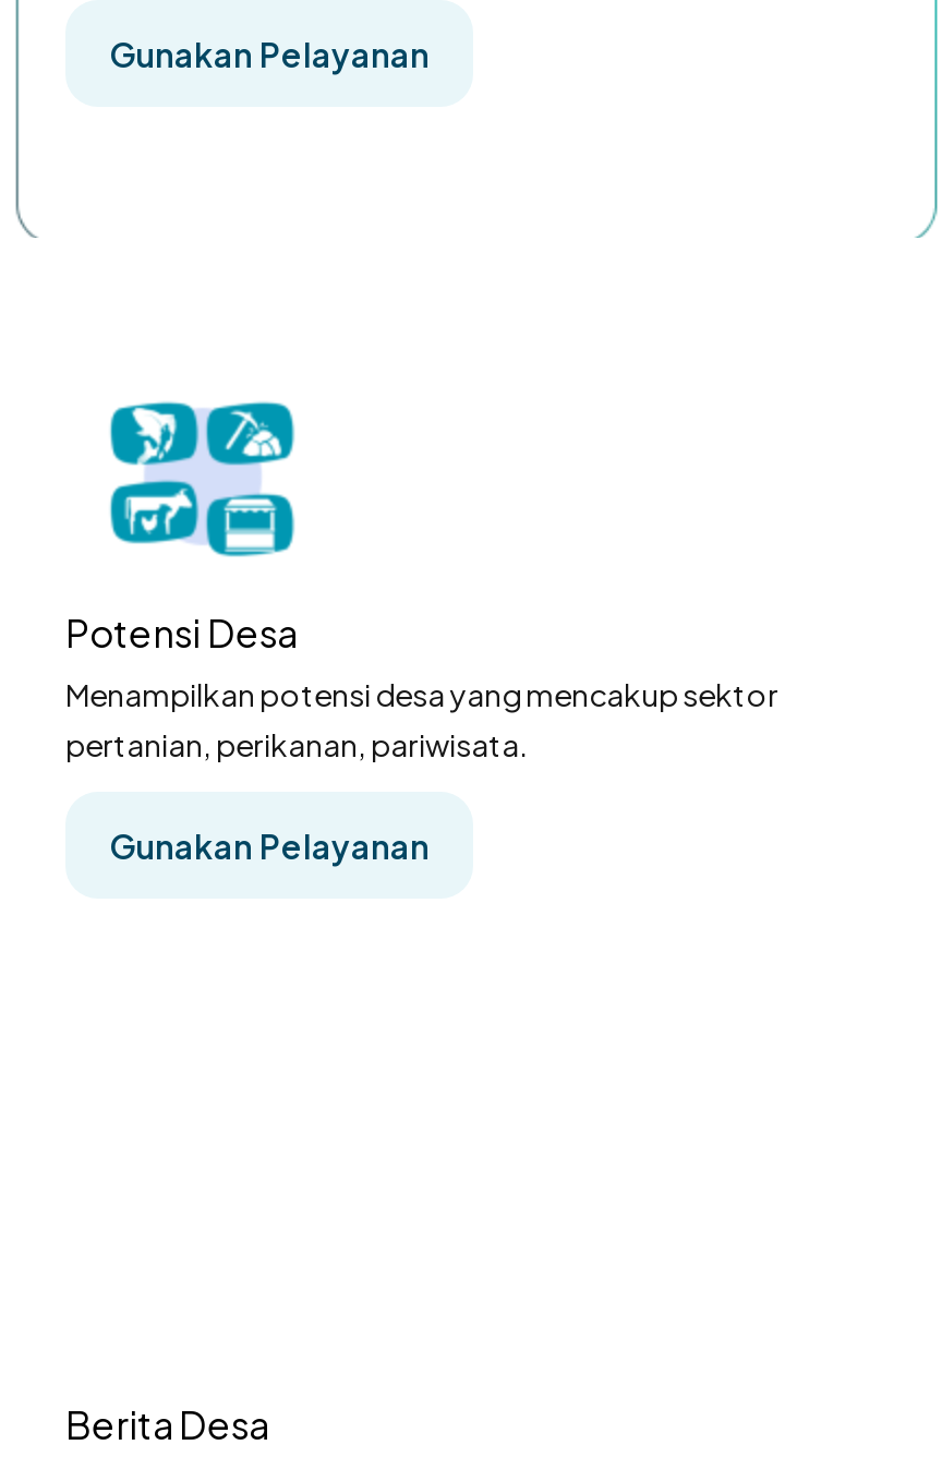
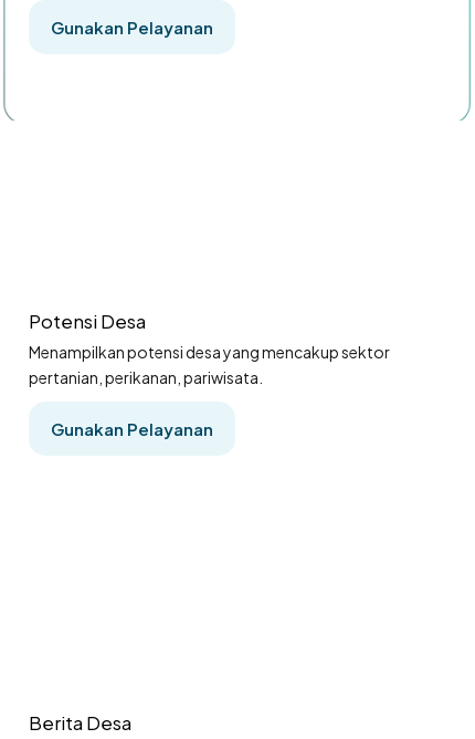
- [image]
